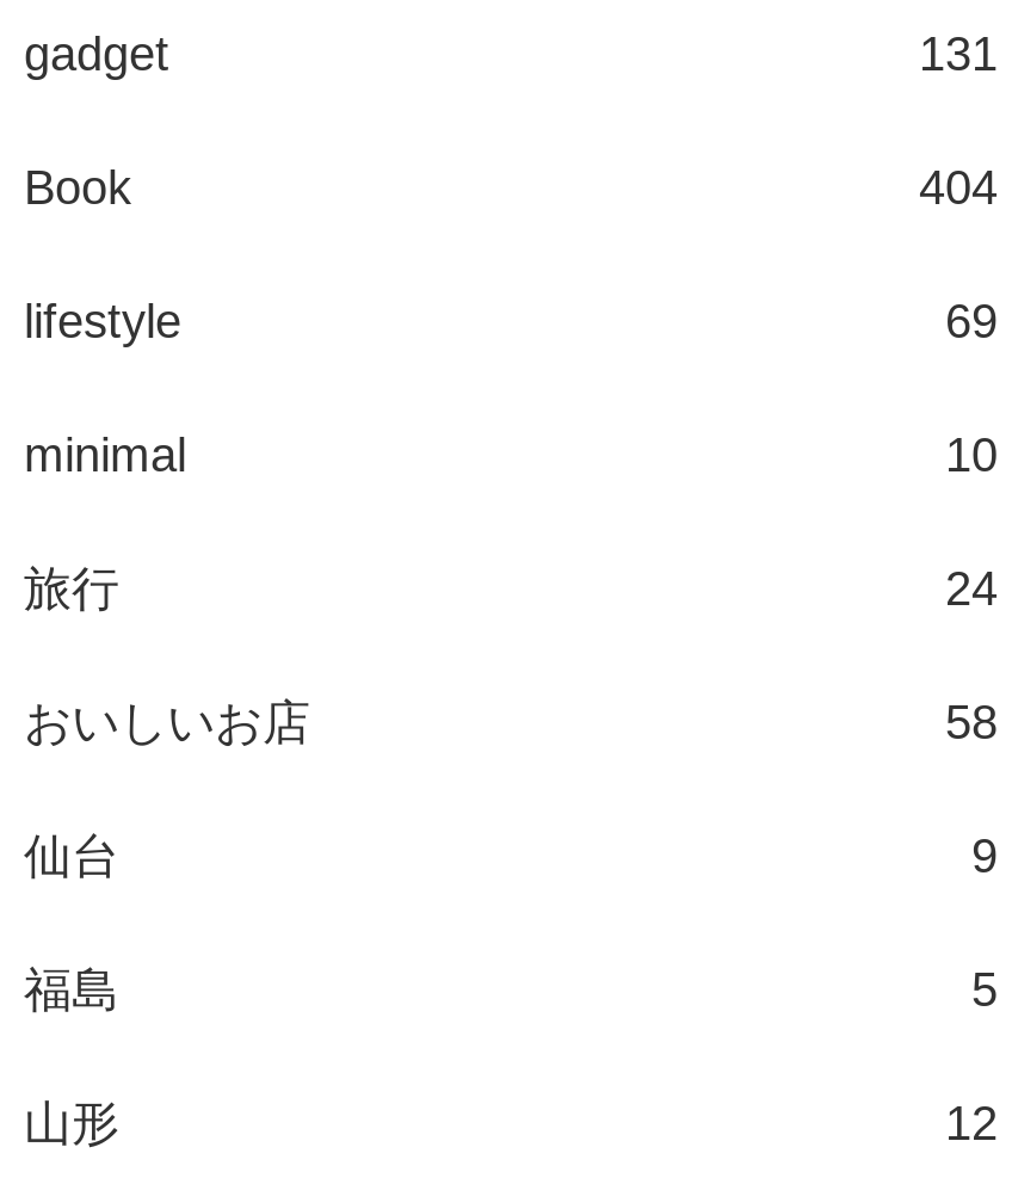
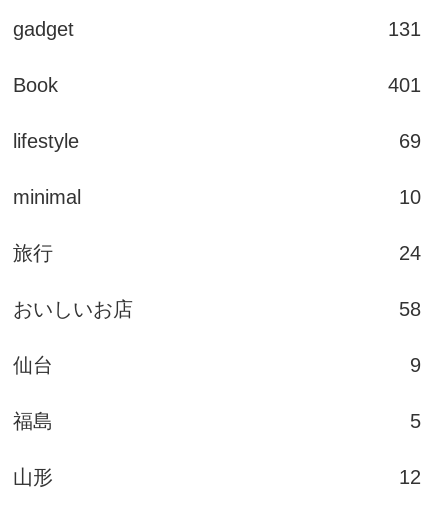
- 404
+ 401
